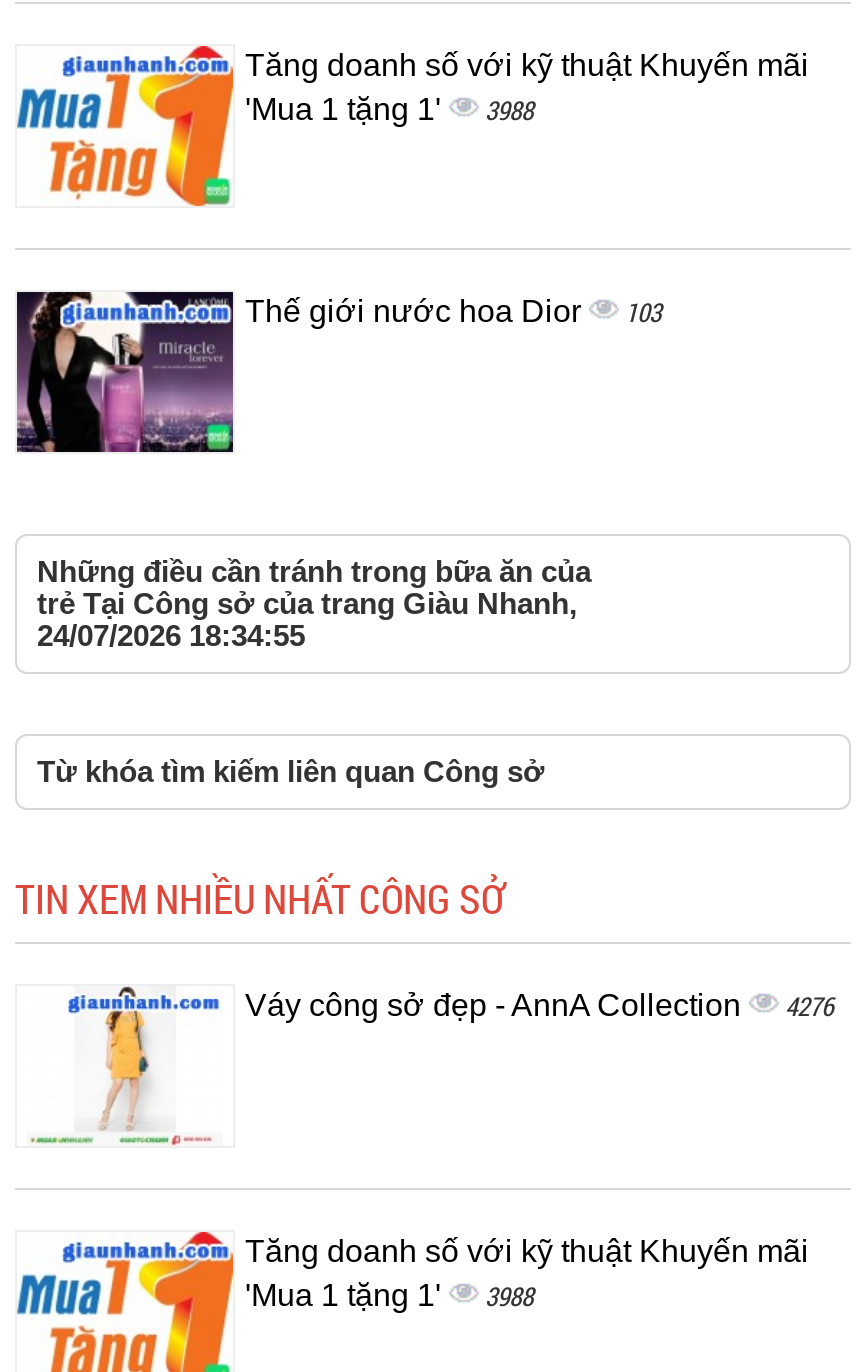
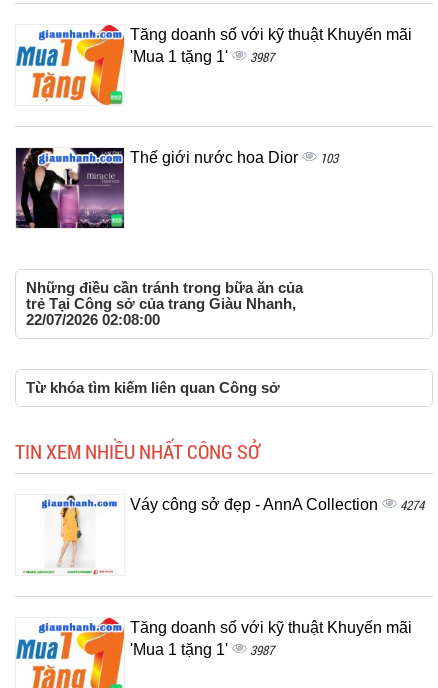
- 'Mua 1 tặng 1' 3988
+ 'Mua 1 tặng 1' 3987

- 24/07/2026 18:34:55
+ 22/07/2026 02:08:00

- Váy công sở đẹp - AnnA Collection 4276
+ Váy công sở đẹp - AnnA Collection 4274

- 'Mua 1 tặng 1' 3988
+ 'Mua 1 tặng 1' 3987
